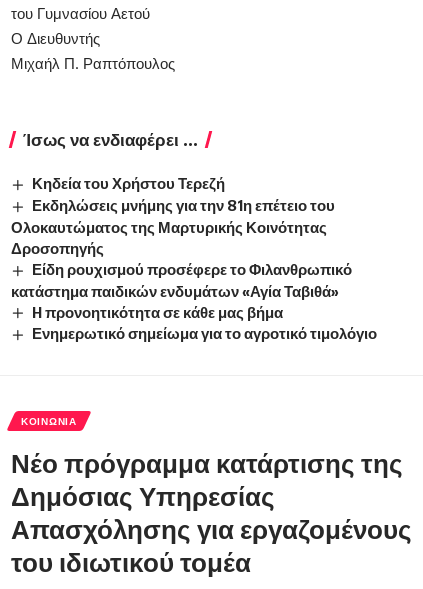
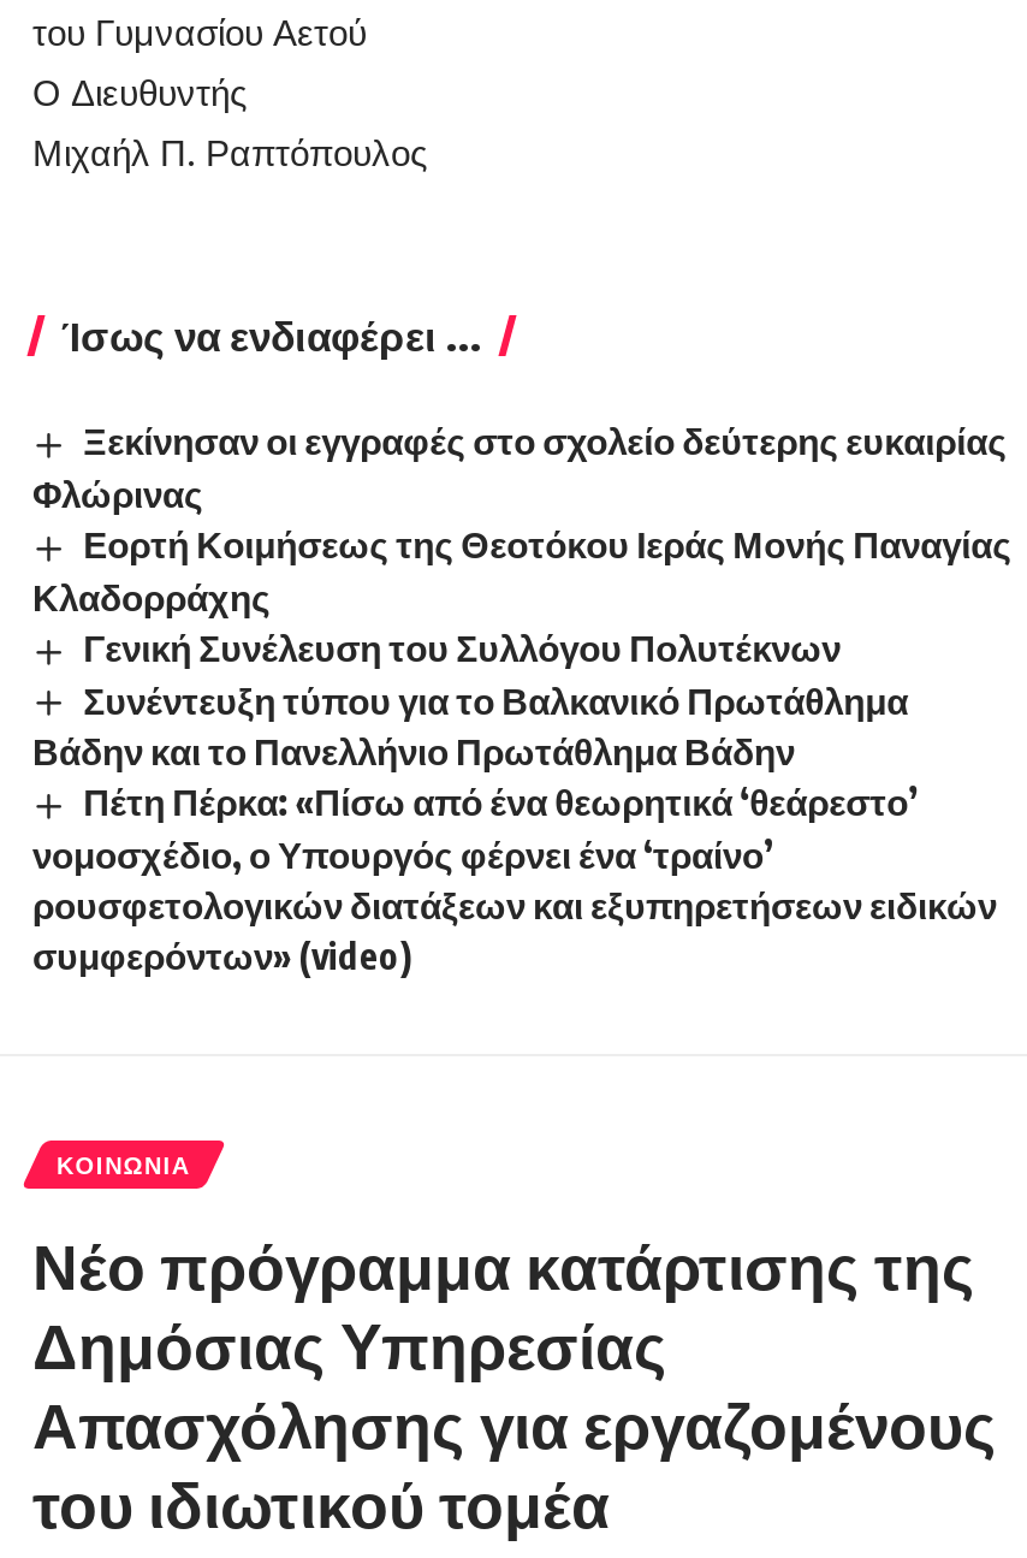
- Κηδεία του Χρήστου Τερεζή
- Εκδηλώσεις μνήμης για την 81η επέτειο του
- Ολοκαυτώματος της Μαρτυρικής Κοινότητας
- Δροσοπηγής
- Είδη ρουχισμού προσέφερε το Φιλανθρωπικό
- κατάστημα παιδικών ενδυμάτων «Αγία Ταβιθά»
- H προνοητικότητα σε κάθε μας βήμα
- Ενημερωτικό σημείωμα για το αγροτικό τιμολόγιο
+ Ξεκίνησαν οι εγγραφές στο σχολείο δεύτερης ευκαιρίας
+ Φλώρινας
+ Εορτή Κοιμήσεως της Θεοτόκου Ιεράς Μονής Παναγίας
+ Κλαδορράχης
+ Γενική Συνέλευση του Συλλόγου Πολυτέκνων
+ Συνέντευξη τύπου για το Βαλκανικό Πρωτάθλημα
+ Βάδην και το Πανελλήνιο Πρωτάθλημα Βάδην
+ Πέτη Πέρκα: «Πίσω από ένα θεωρητικά ‘θεάρεστο’
+ νομοσχέδιο, ο Υπουργός φέρνει ένα ‘τραίνο’
+ ρουσφετολογικών διατάξεων και εξυπηρετήσεων ειδικών
+ συμφερόντων» (video)
